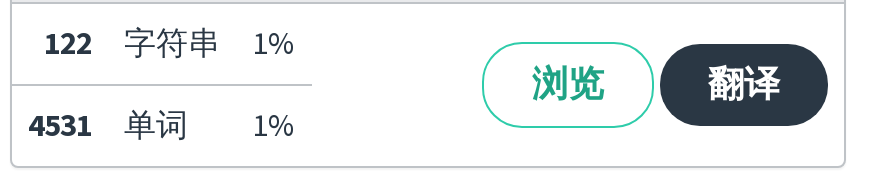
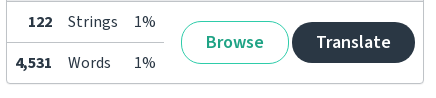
- 字符串
+ Strings

- 浏览
- 翻译
- 4531
- 单词
+ Browse
+ Translate
+ 4,531
+ Words
